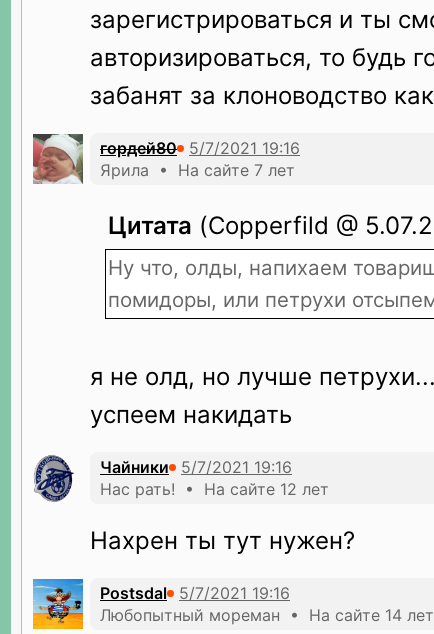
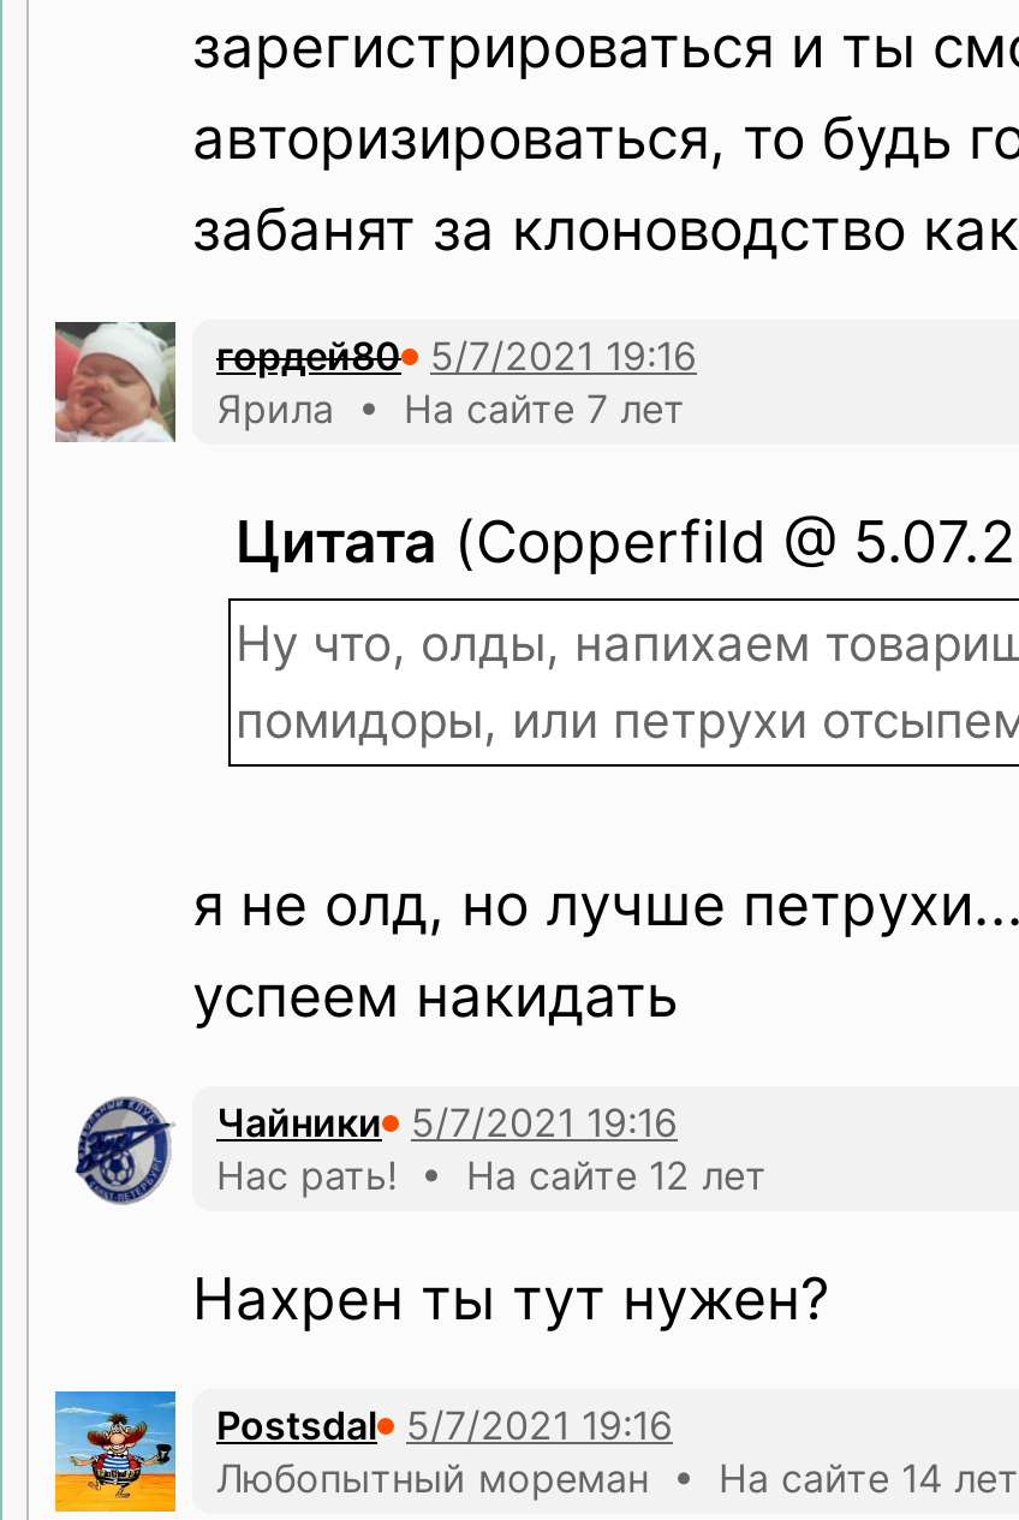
- [image]
+ [image]
